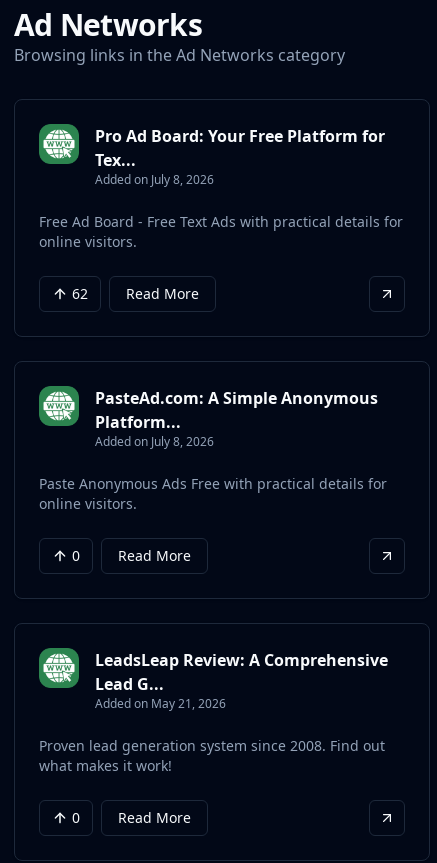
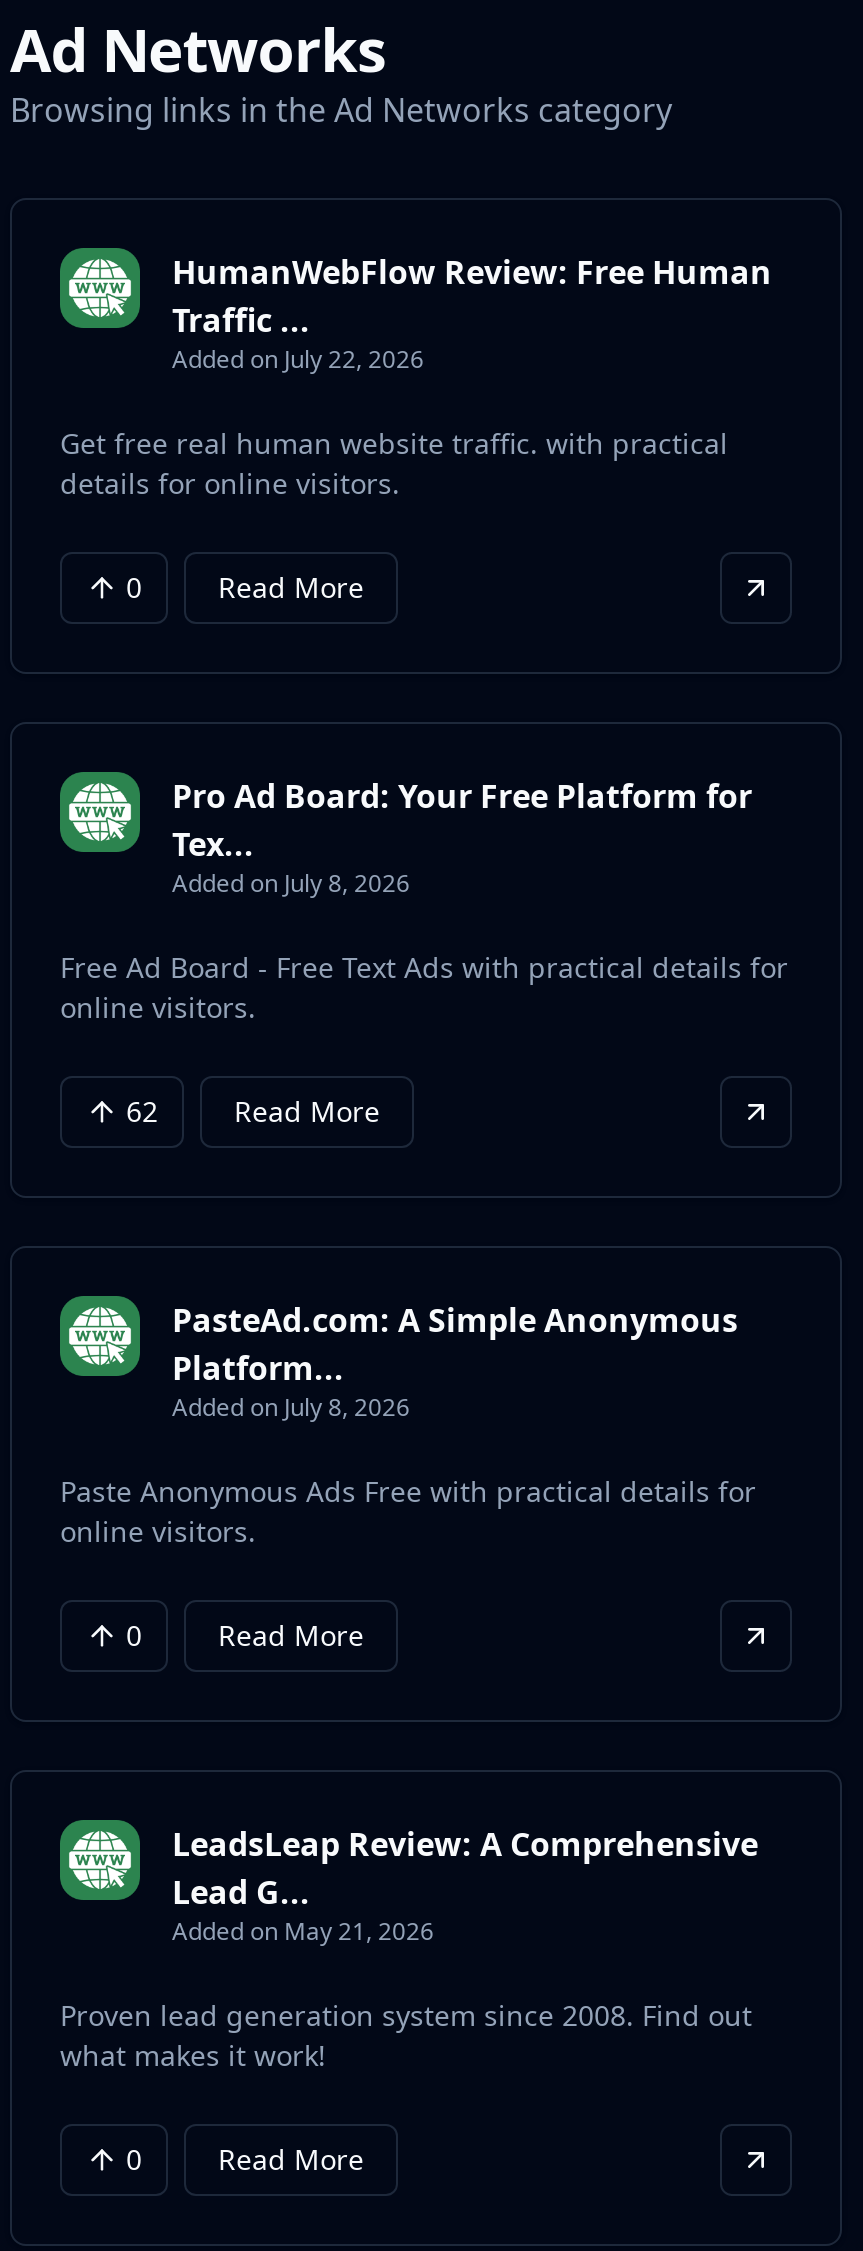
+ HumanWebFlow Review: Free Human
+ Traffic ...
+ Added on July 22, 2026
+ Get free real human website traffic. with practical
+ details for online visitors.
+ 0
+ Read More
